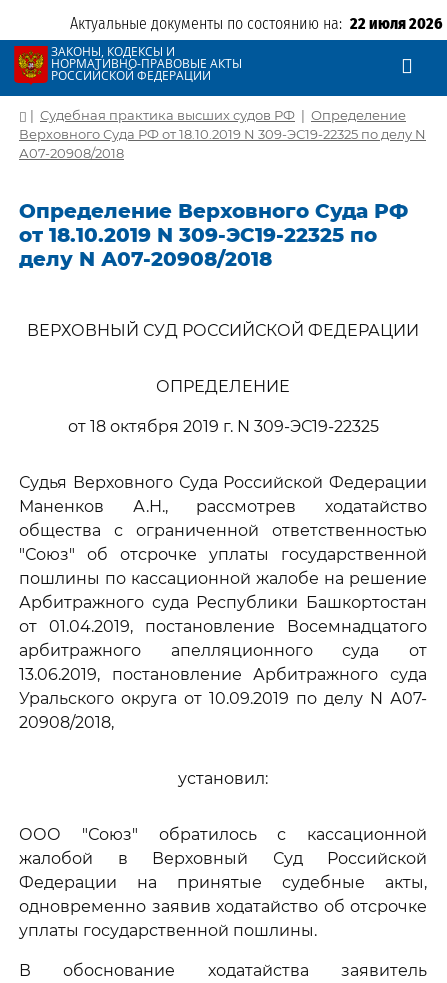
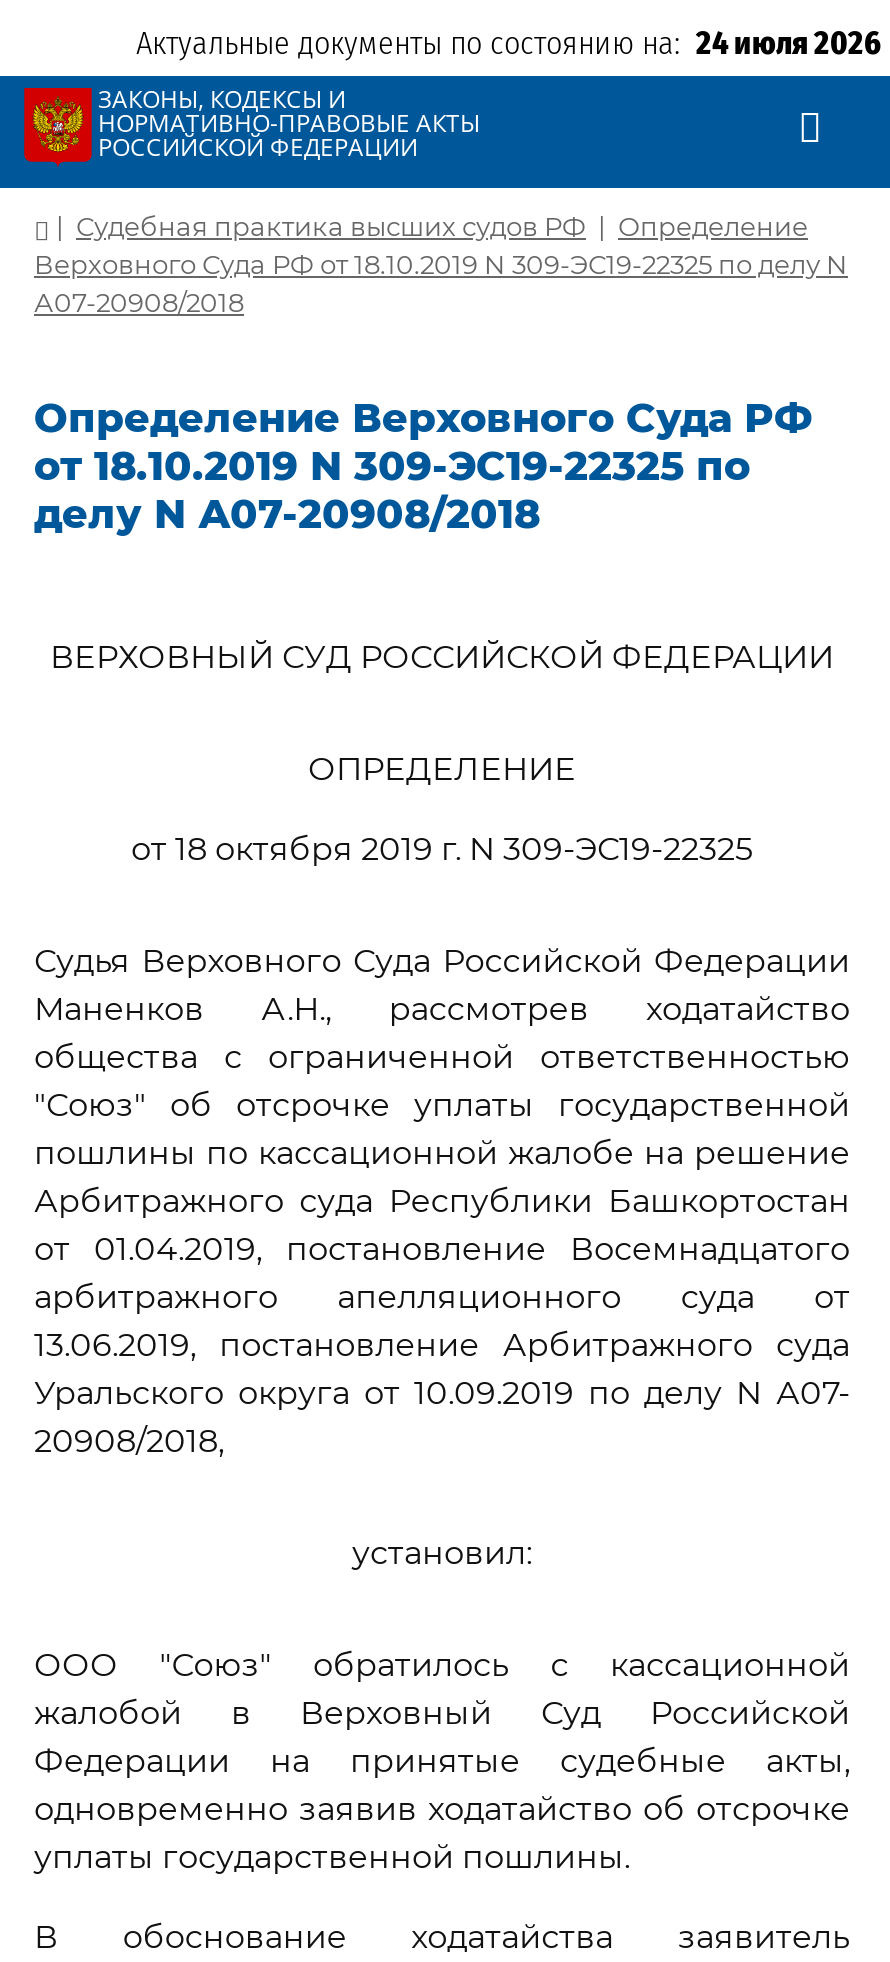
- Актуальные документы по состоянию на: 22 июля 2026
+ Актуальные документы по состоянию на: 24 июля 2026
